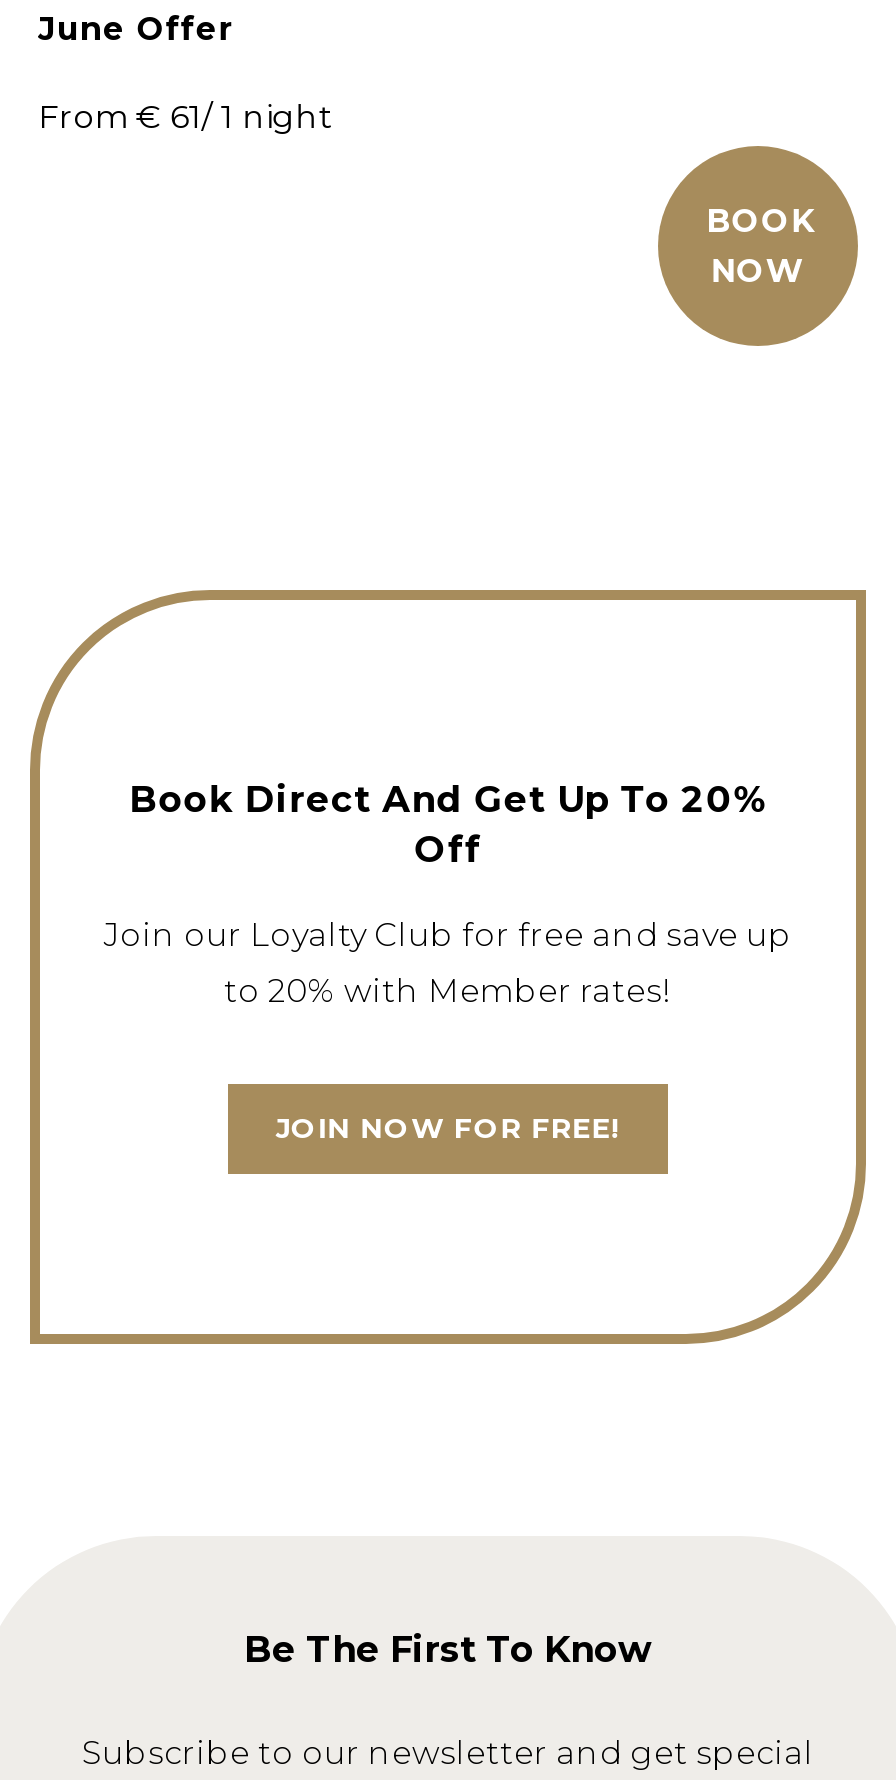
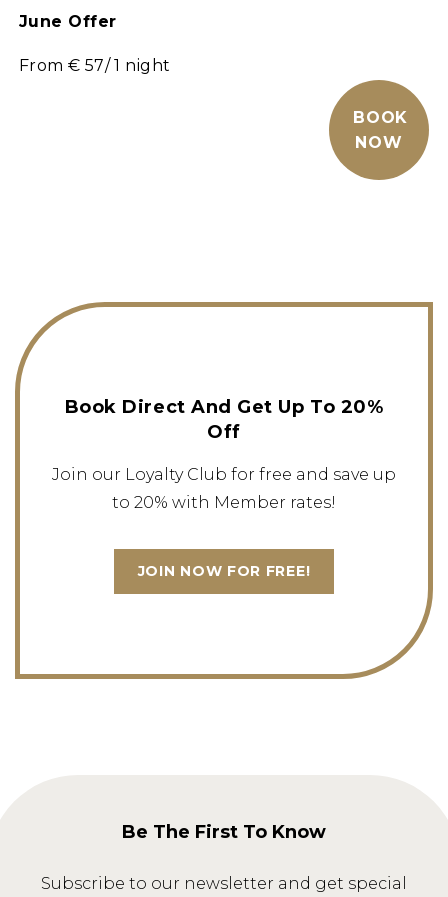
- From € 61/ 1 night
+ From € 57/ 1 night
